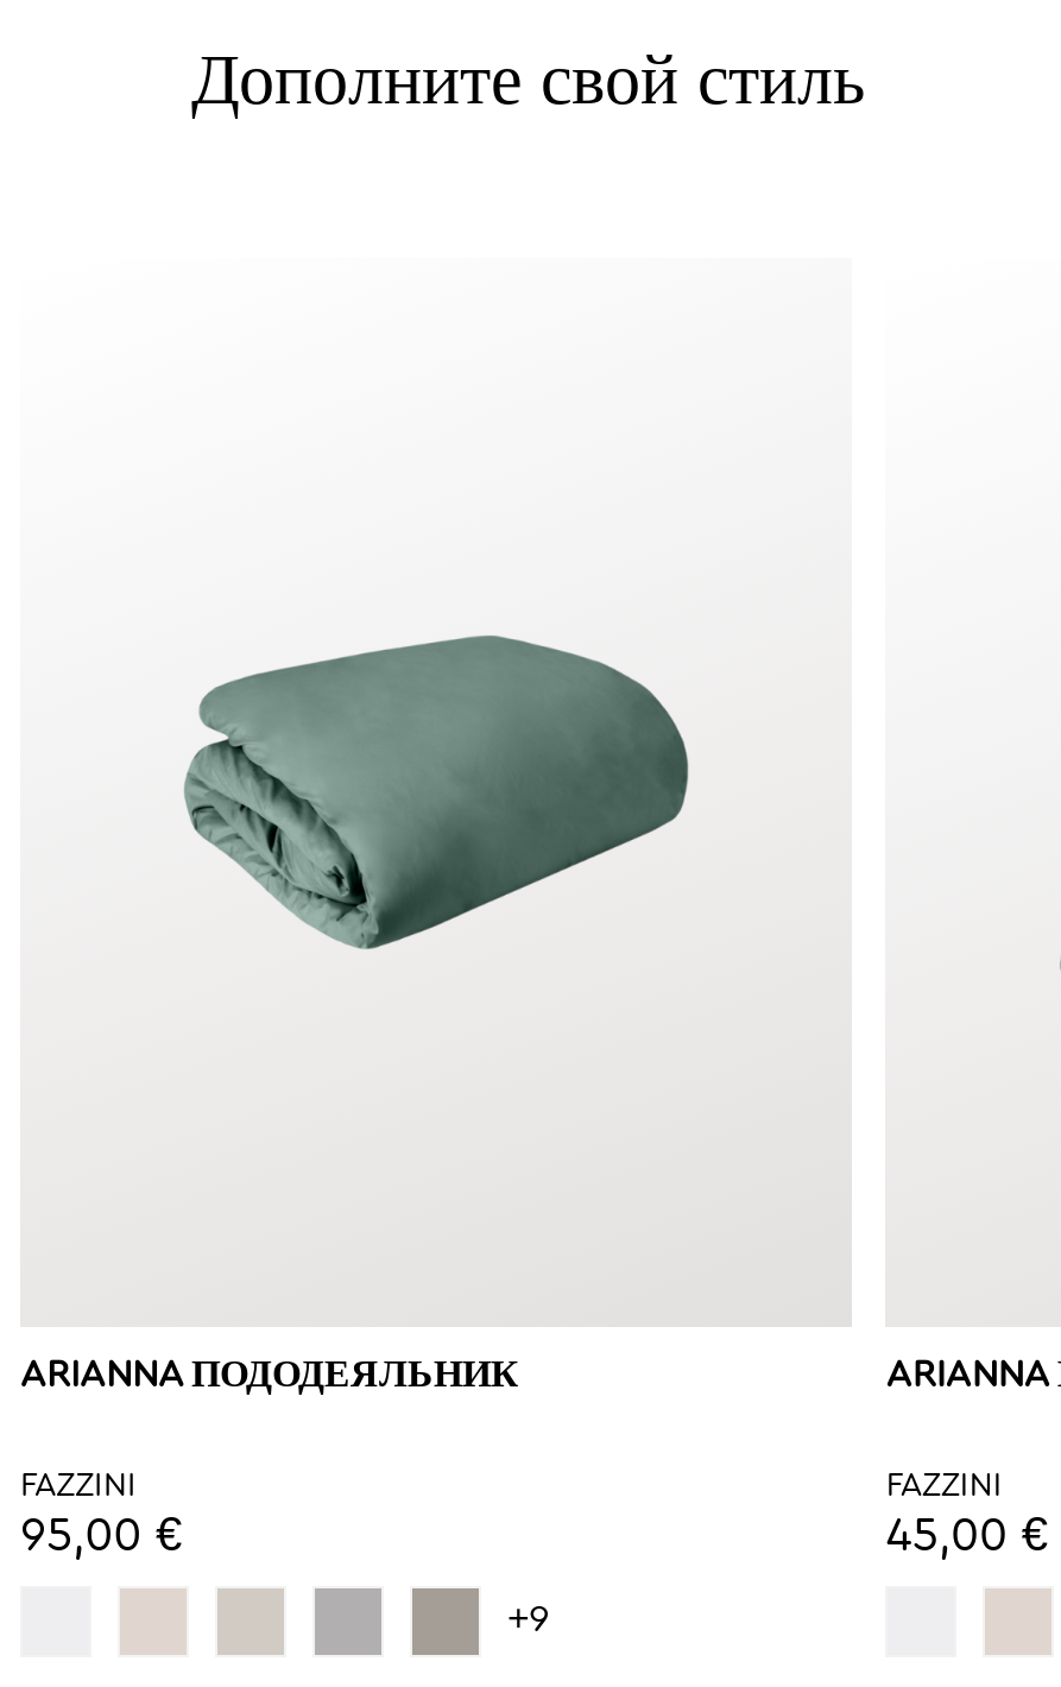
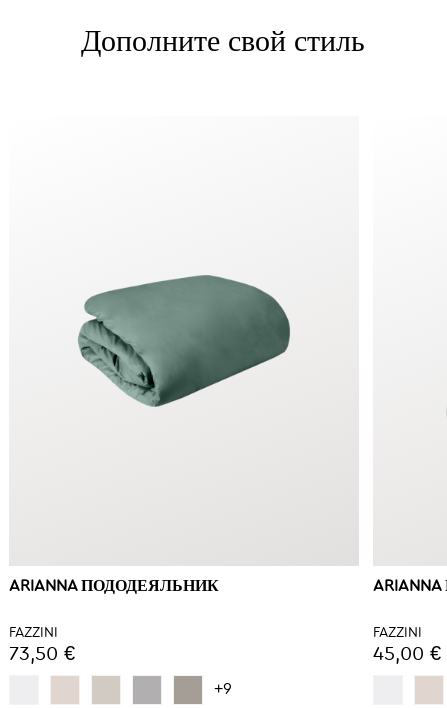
- 95,00 €
+ 73,50 €
